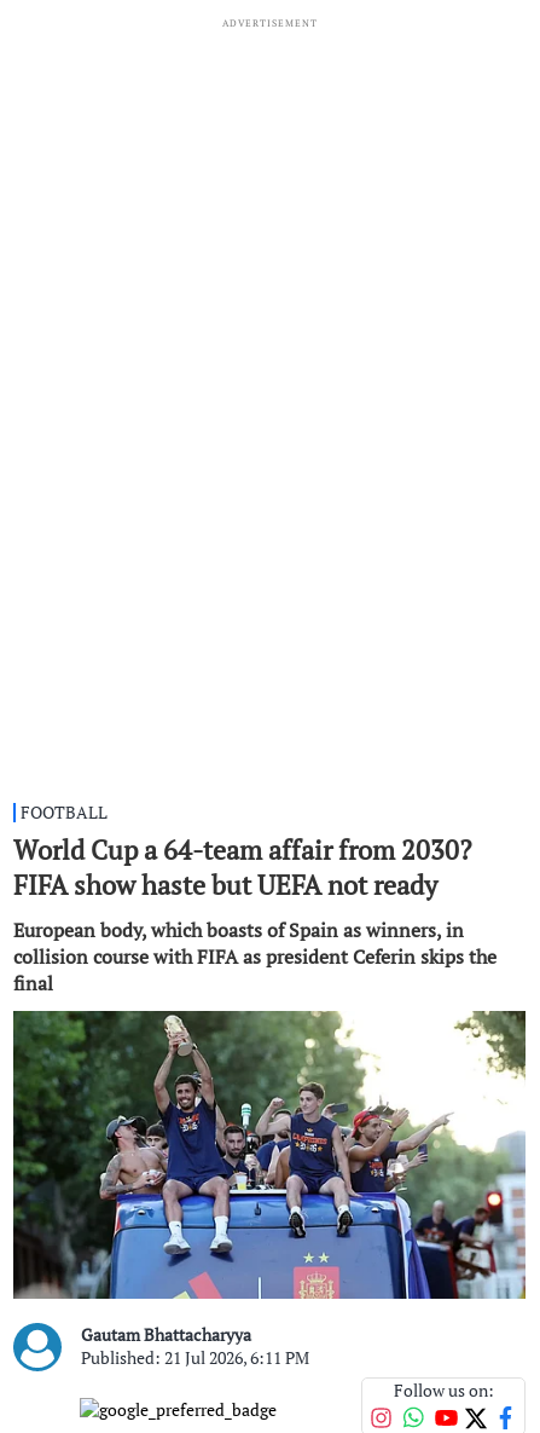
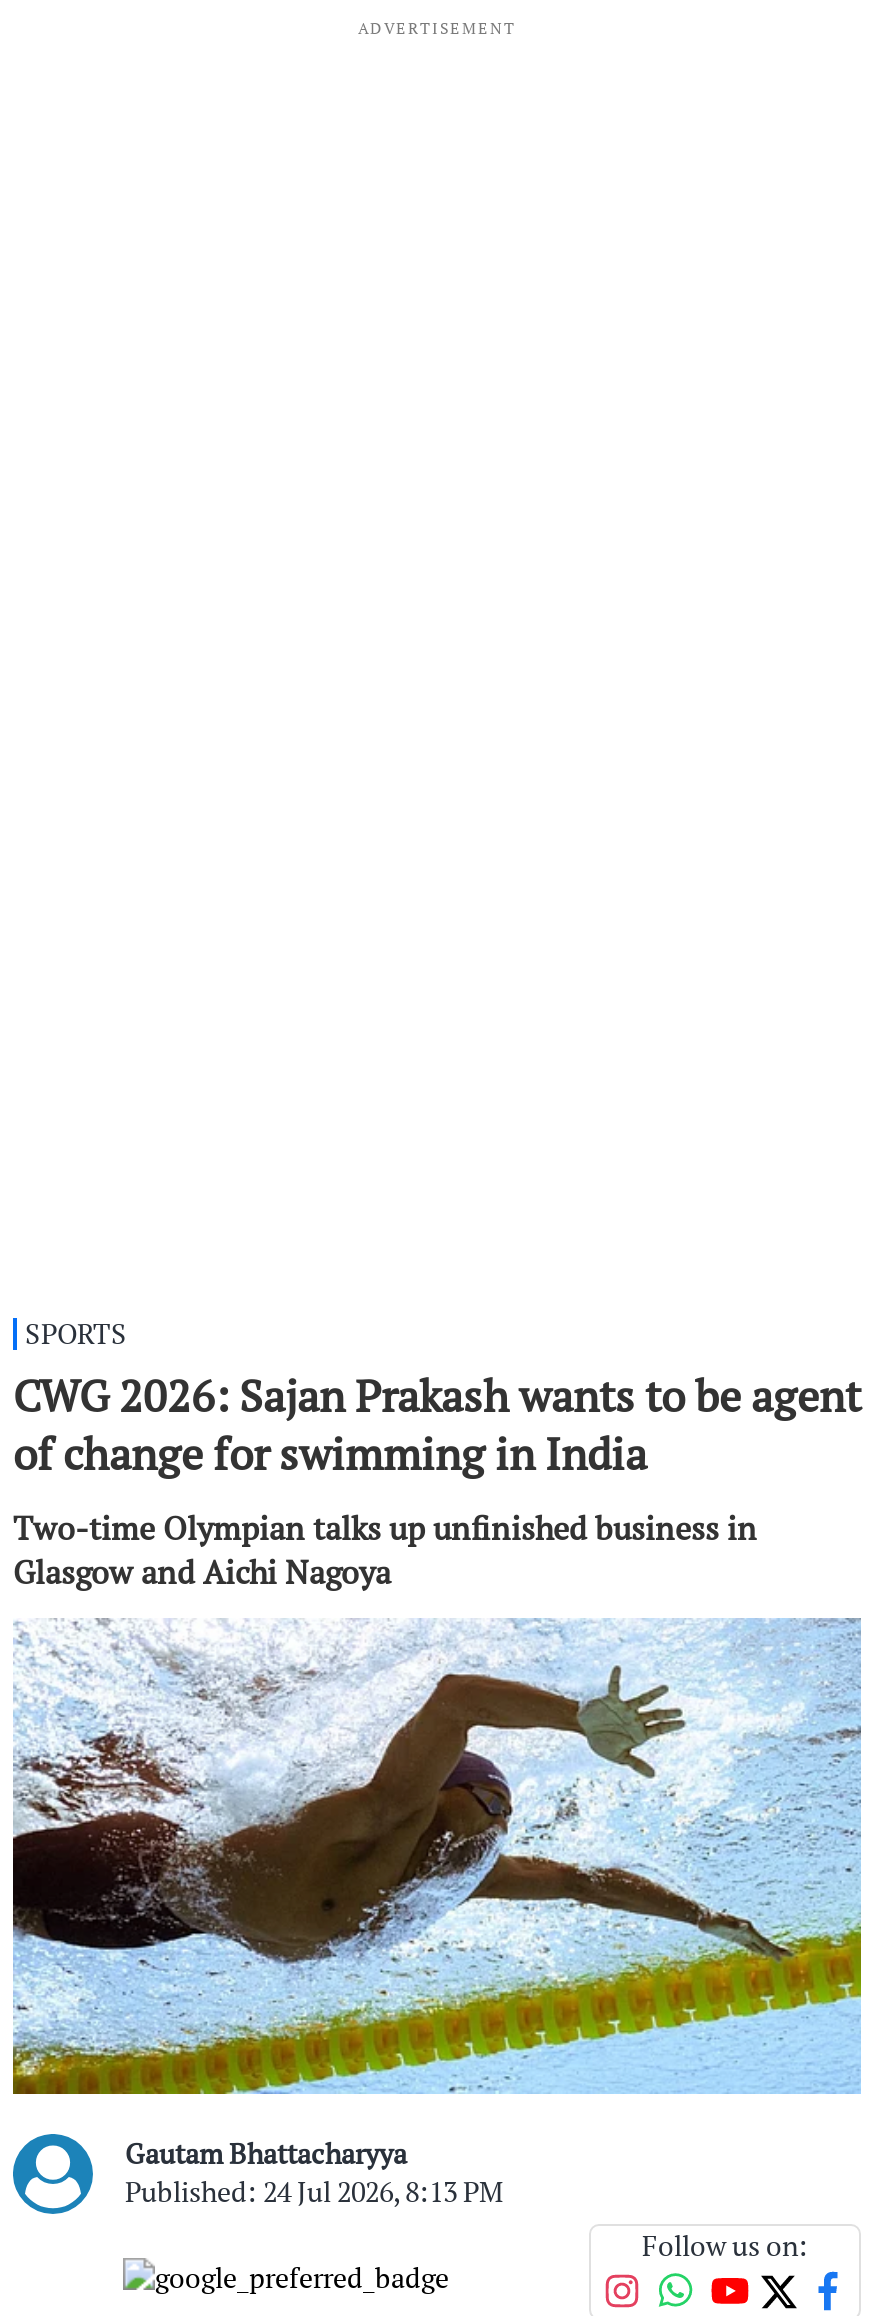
- FOOTBALL
- World Cup a 64-team affair from 2030?
- FIFA show haste but UEFA not ready
- European body, which boasts of Spain as winners, in
- collision course with FIFA as president Ceferin skips the
- final
+ SPORTS
+ CWG 2026: Sajan Prakash wants to be agent
+ of change for swimming in India
+ Two-time Olympian talks up unfinished business in
+ Glasgow and Aichi Nagoya

- [image]
- Published: 21 Jul 2026, 6:11 PM
+ [image]
+ Published: 24 Jul 2026, 8:13 PM
